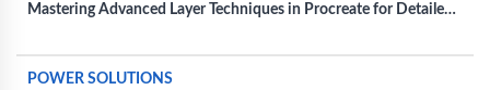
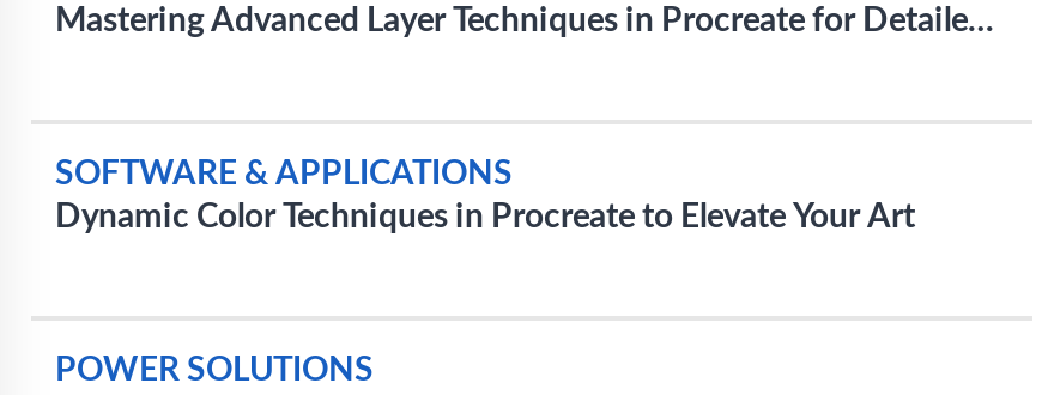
+ SOFTWARE & APPLICATIONS
+ Dynamic Color Techniques in Procreate to Elevate Your Art
